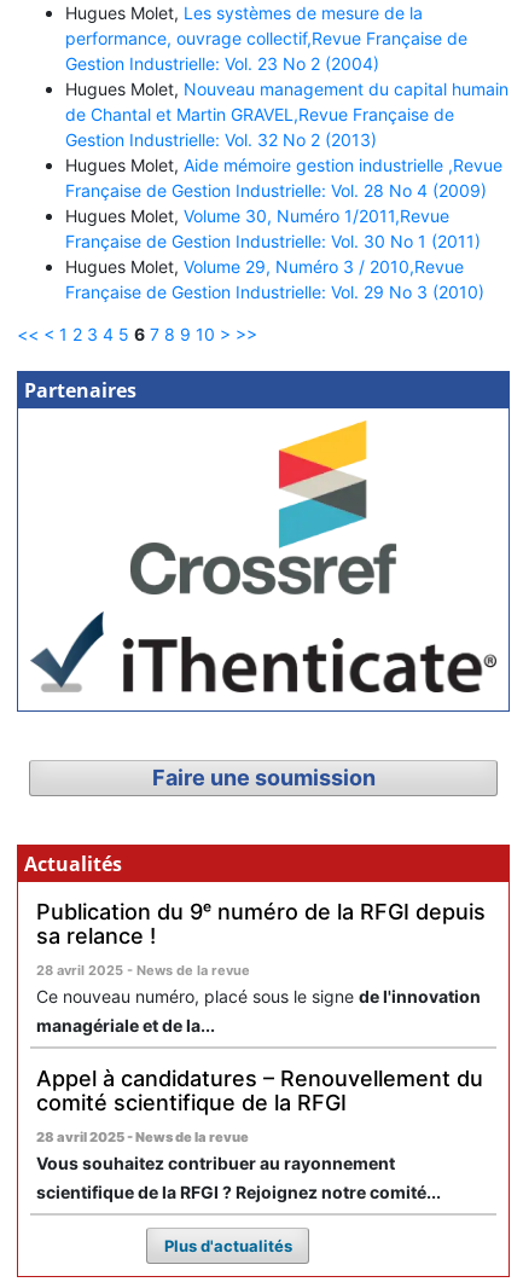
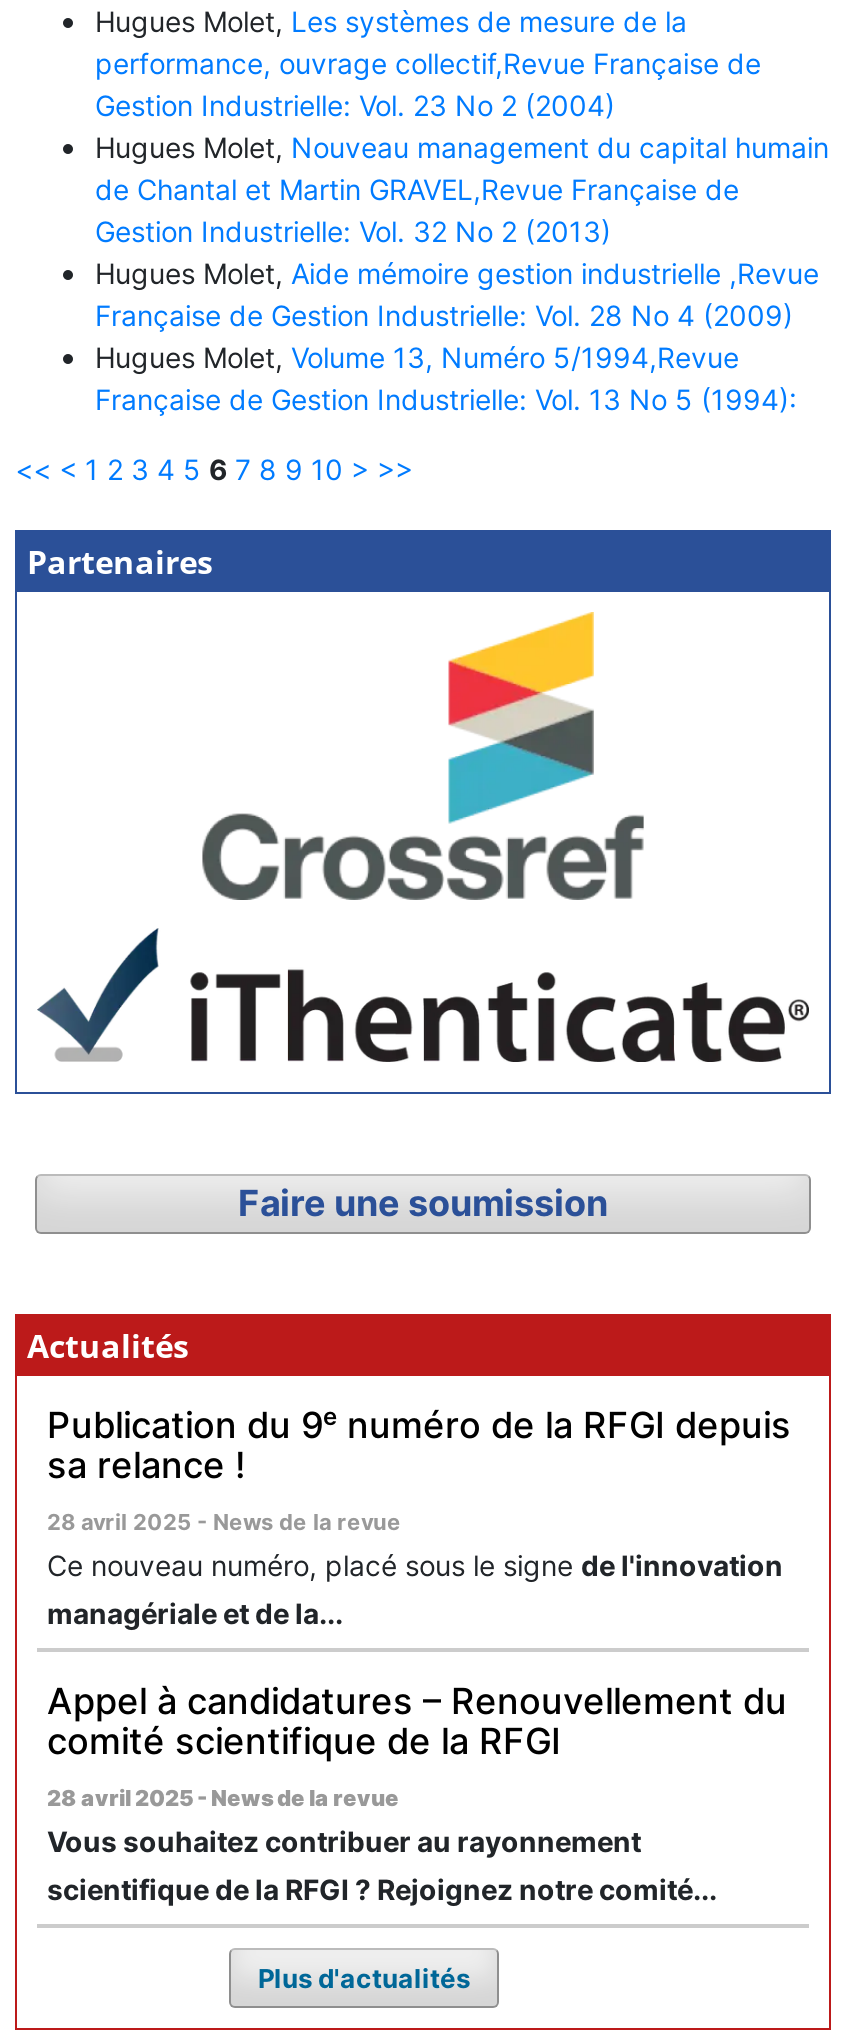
- Hugues Molet, Volume 30, Numéro 1/2011,Revue
- Française de Gestion Industrielle: Vol. 30 No 1 (2011)
- Hugues Molet, Volume 29, Numéro 3 / 2010,Revue
- Française de Gestion Industrielle: Vol. 29 No 3 (2010)
+ Hugues Molet, Volume 13, Numéro 5/1994,Revue
+ Française de Gestion Industrielle: Vol. 13 No 5 (1994):
